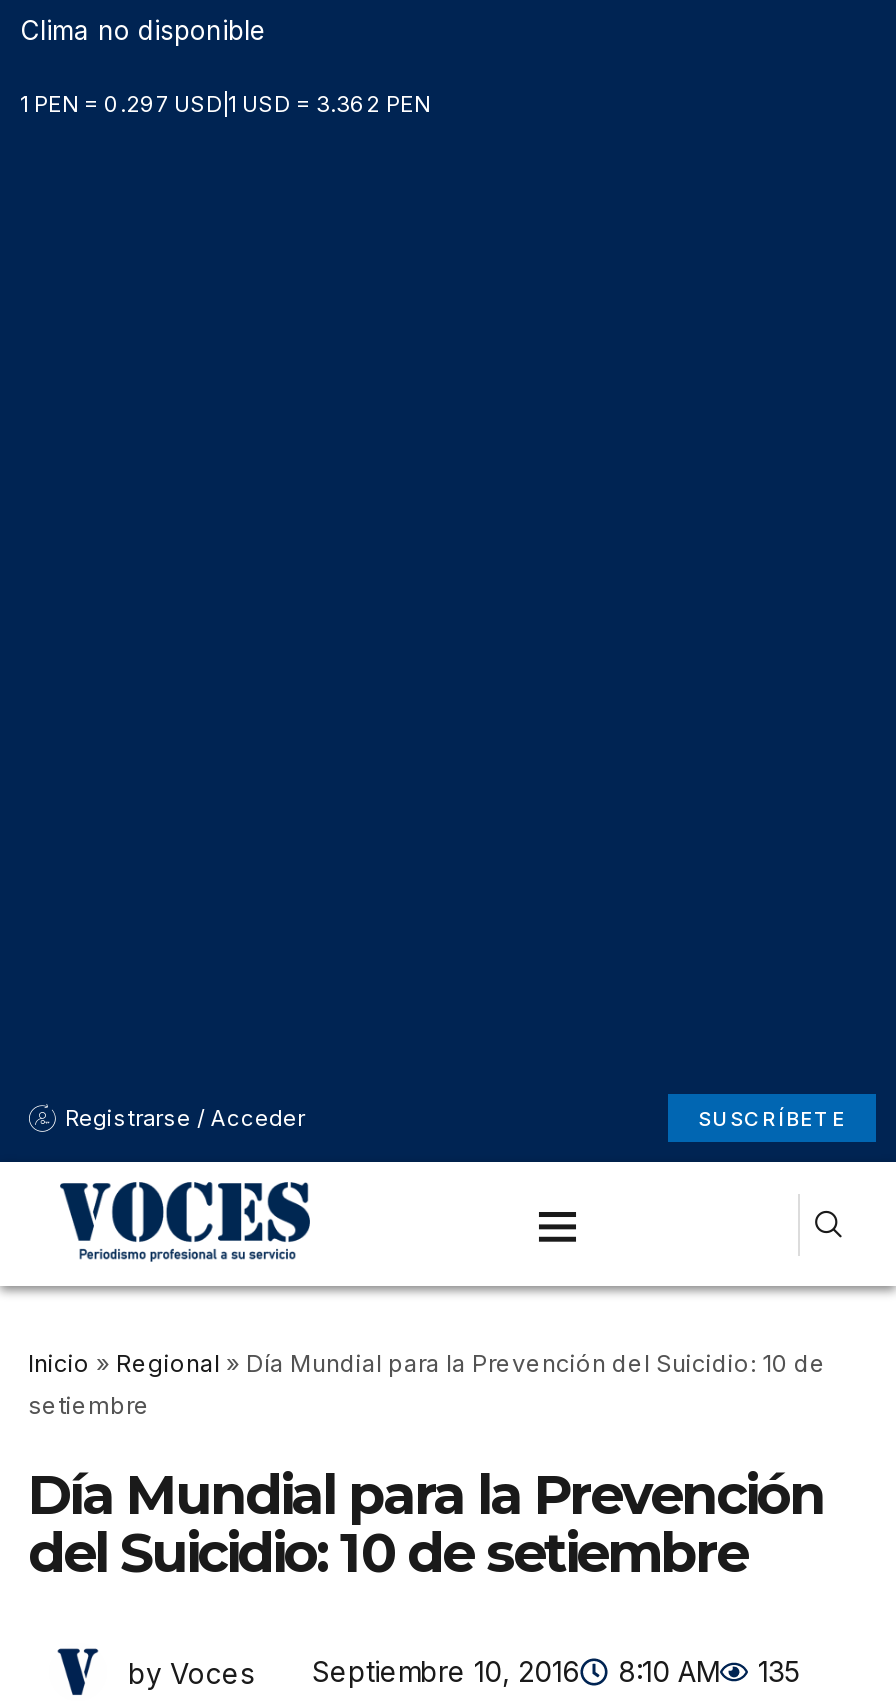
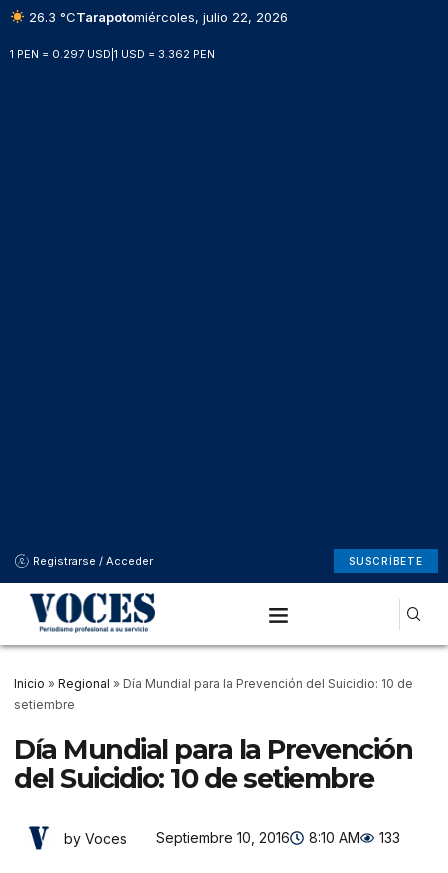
- Clima no disponible
+ 26.3 °CTarapotomiércoles, julio 22, 2026

- by Voces Septiembre 10, 2016 8:10 AM 135
+ by Voces Septiembre 10, 2016 8:10 AM 133
